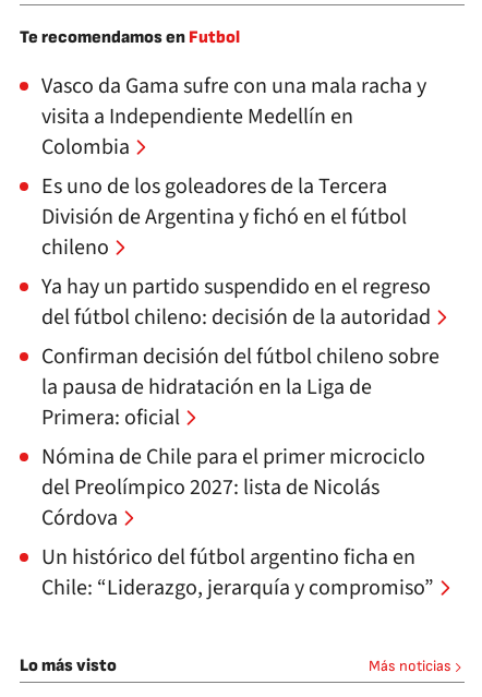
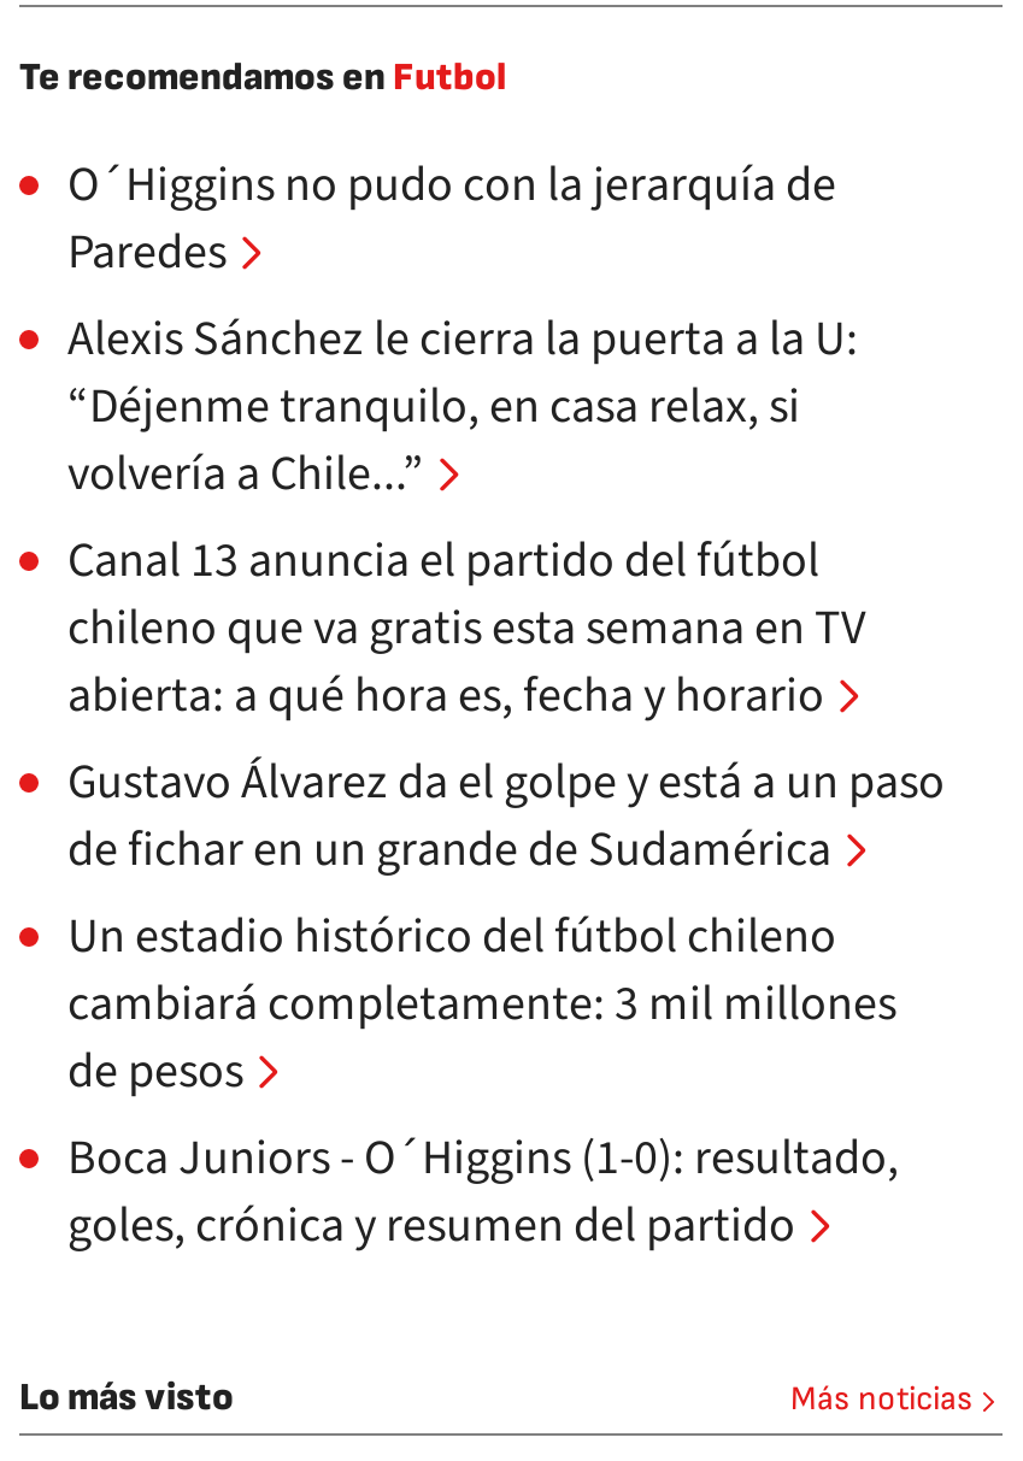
- Vasco da Gama sufre con una mala racha y
- visita a Independiente Medellín en
- Colombia
- Es uno de los goleadores de la Tercera
- División de Argentina y fichó en el fútbol
- chileno
- Ya hay un partido suspendido en el regreso
- del fútbol chileno: decisión de la autoridad
- Confirman decisión del fútbol chileno sobre
- la pausa de hidratación en la Liga de
- Primera: oficial
- Nómina de Chile para el primer microciclo
- del Preolímpico 2027: lista de Nicolás
- Córdova
- Un histórico del fútbol argentino ficha en
- Chile: “Liderazgo, jerarquía y compromiso”
+ O´Higgins no pudo con la jerarquía de
+ Paredes
+ Alexis Sánchez le cierra la puerta a la U:
+ “Déjenme tranquilo, en casa relax, si
+ volvería a Chile...”
+ Canal 13 anuncia el partido del fútbol
+ chileno que va gratis esta semana en TV
+ abierta: a qué hora es, fecha y horario
+ Gustavo Álvarez da el golpe y está a un paso
+ de fichar en un grande de Sudamérica
+ Un estadio histórico del fútbol chileno
+ cambiará completamente: 3 mil millones
+ de pesos
+ Boca Juniors - O´Higgins (1-0): resultado,
+ goles, crónica y resumen del partido
